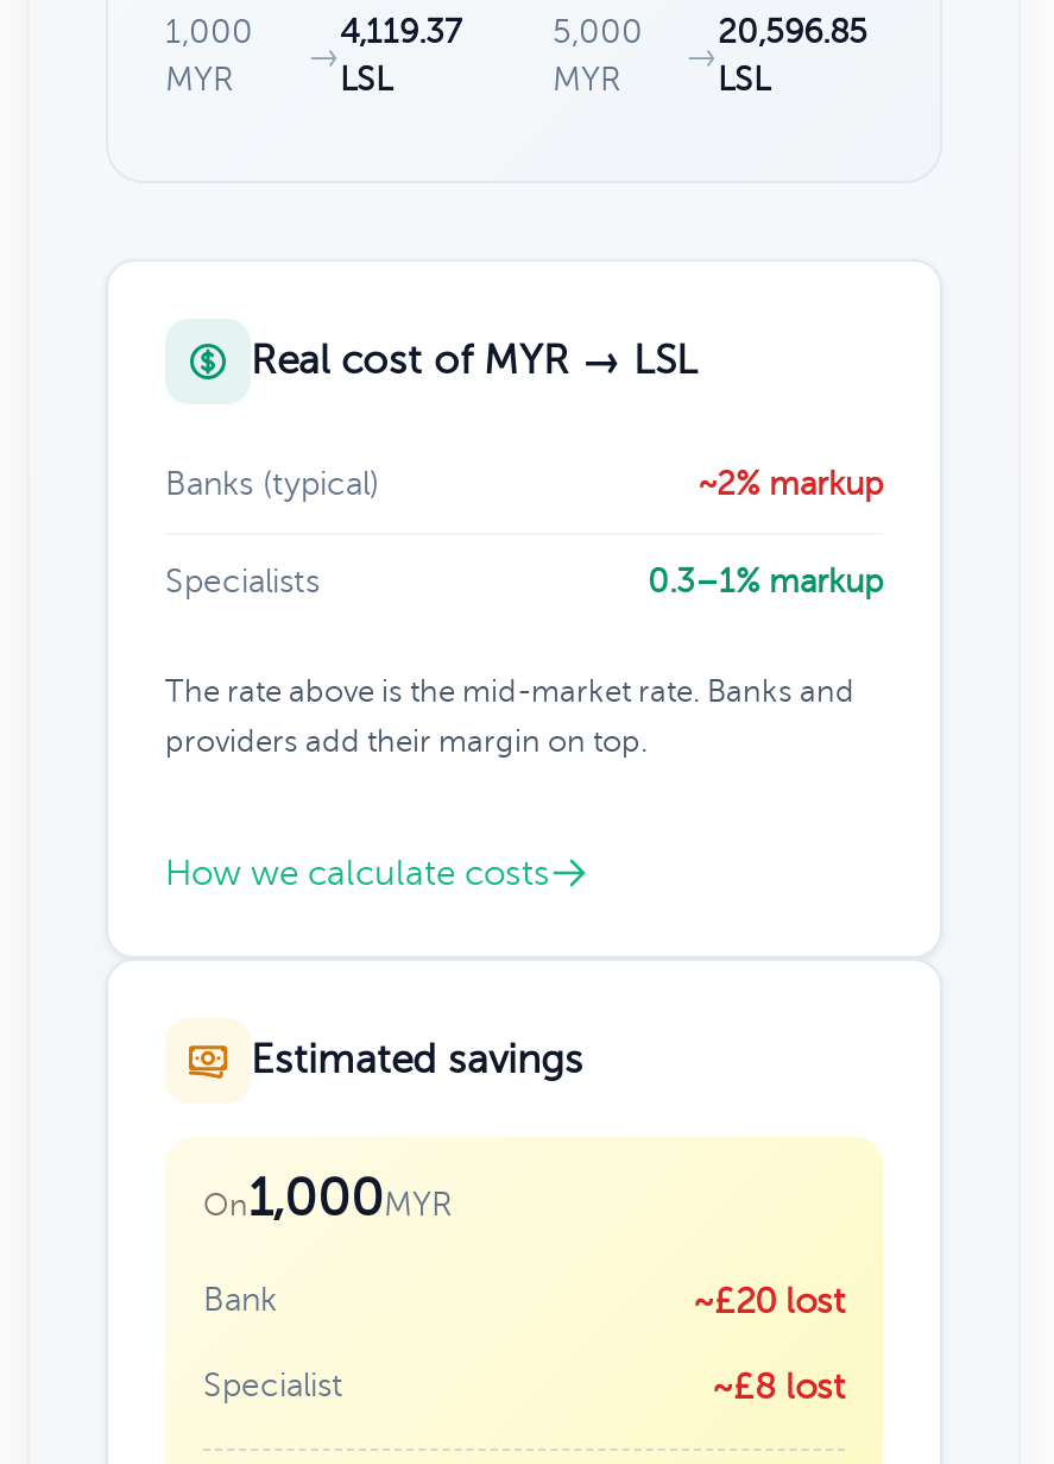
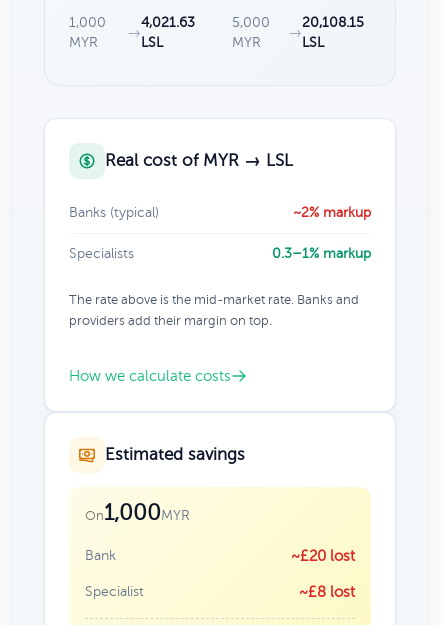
- 4,119.37
+ 4,021.63

- 20,596.85
+ 20,108.15
